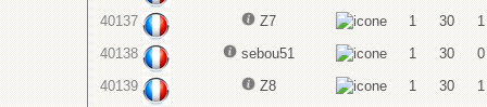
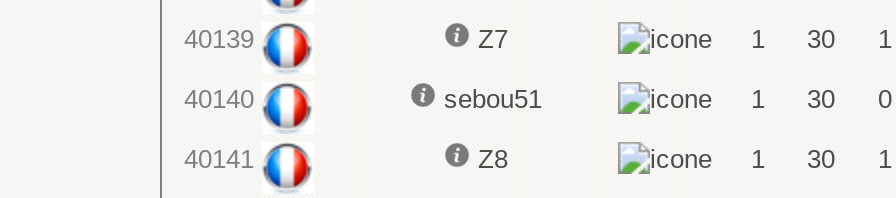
- 40137
+ 40139

- 40138
+ 40140

- 40139
+ 40141
